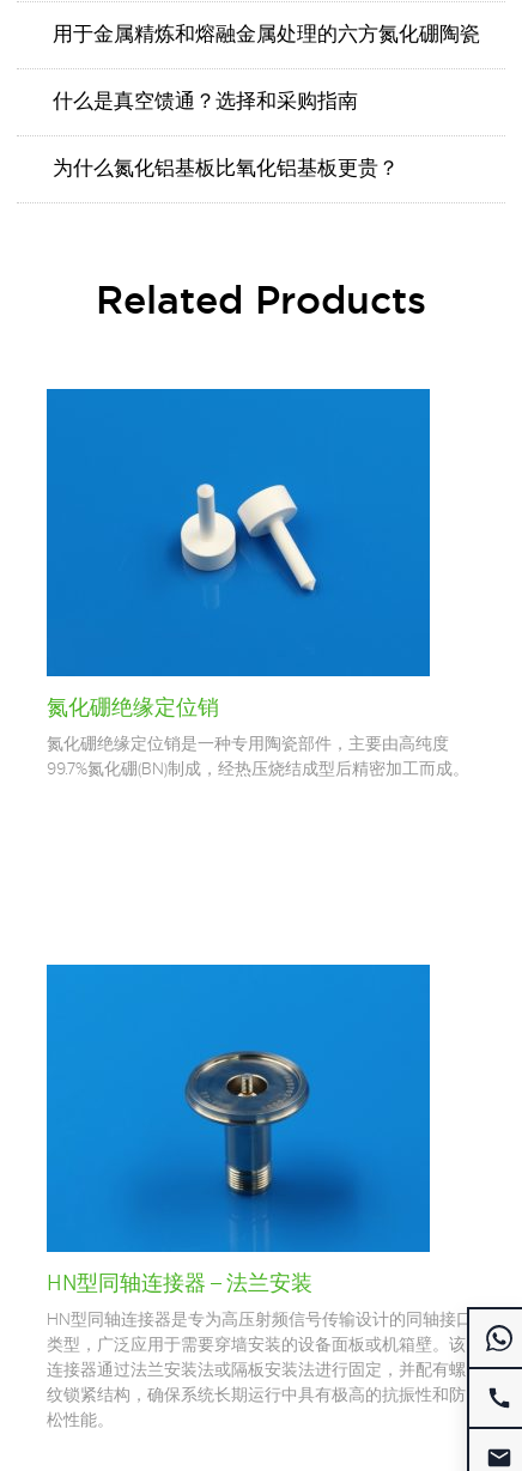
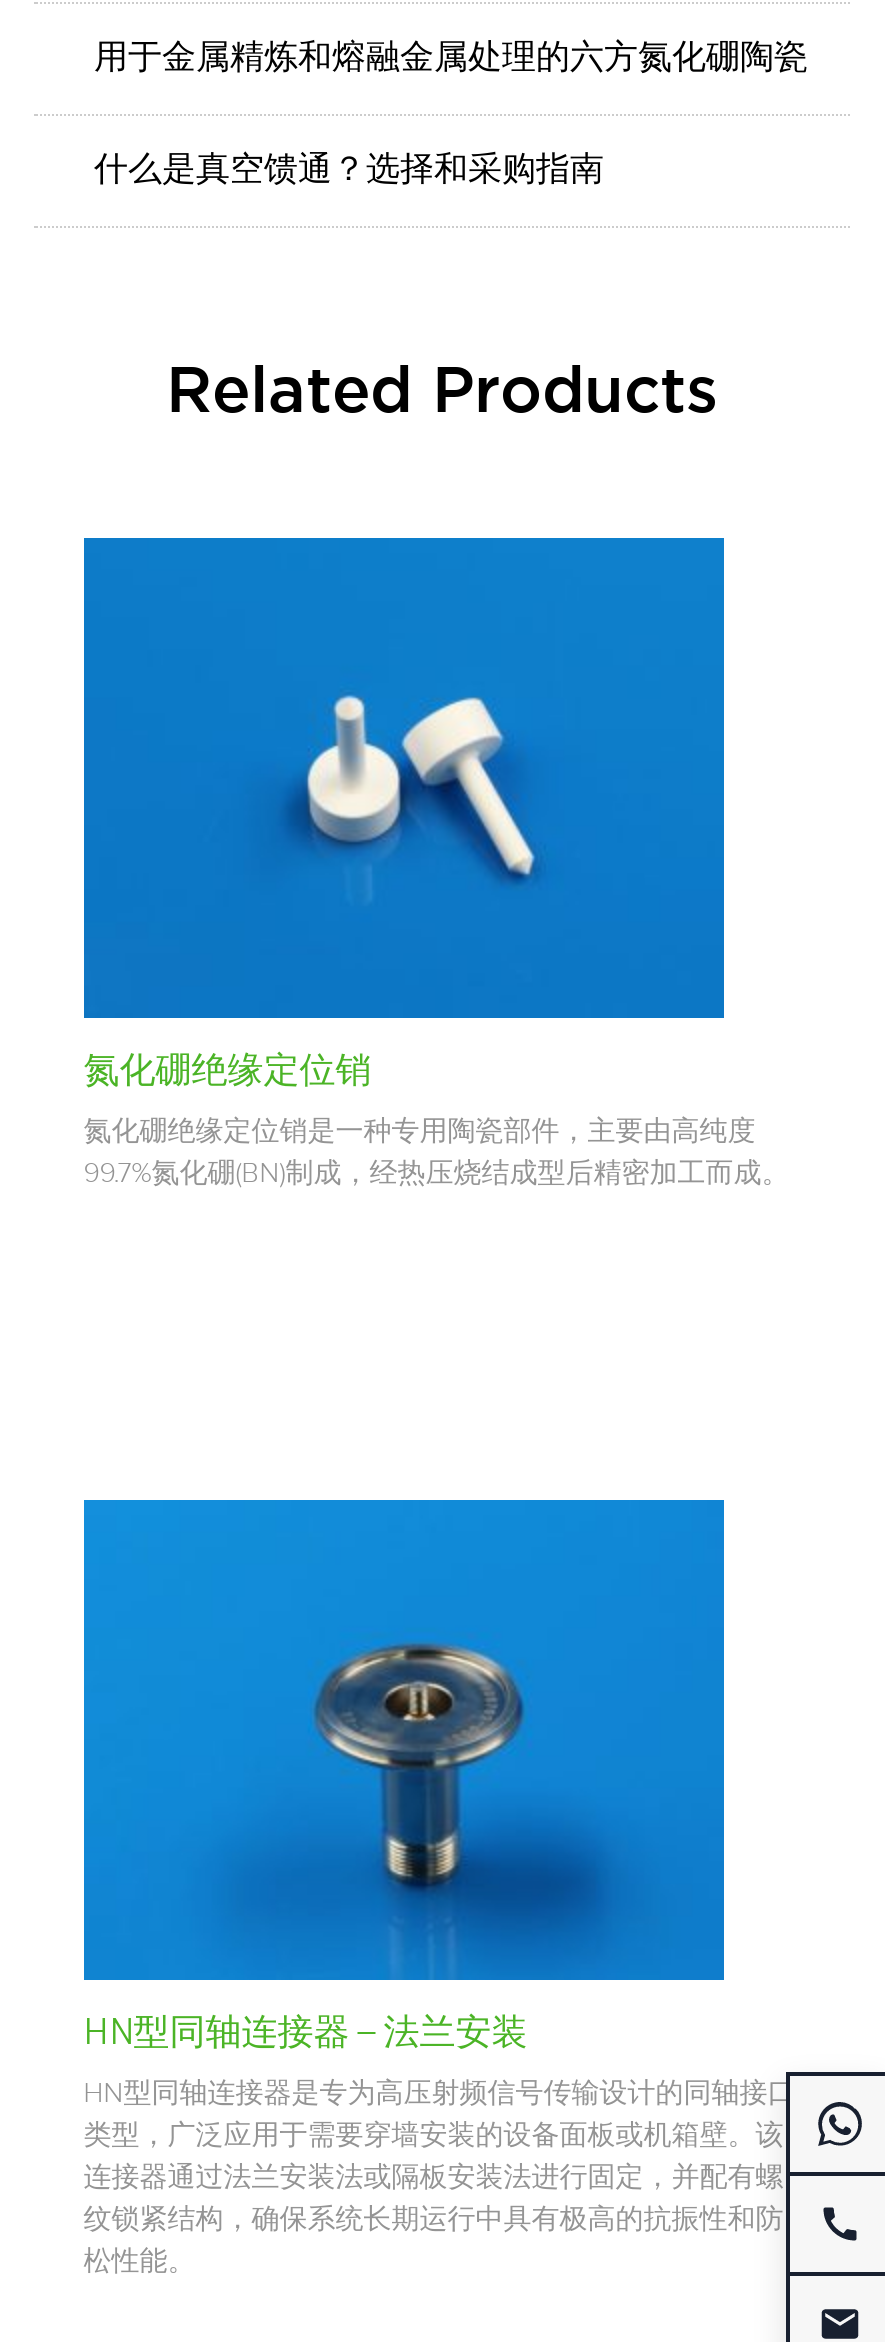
- 为什么氮化铝基板比氧化铝基板更贵？
